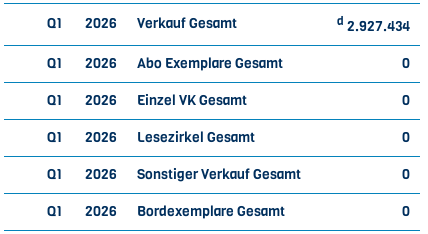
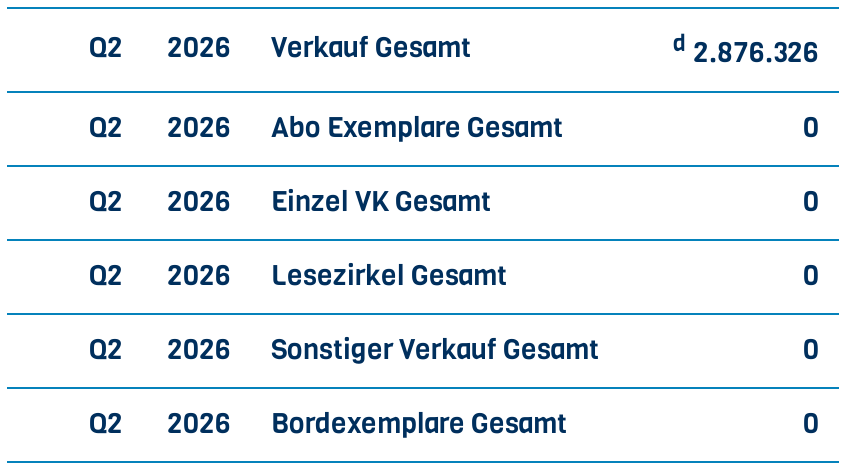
- Q1 2026 Verkauf Gesamt
+ Q2 2026 Verkauf Gesamt

- d 2.927.434
+ d 2.876.326

- Q1 2026 Abo Exemplare Gesamt
+ Q2 2026 Abo Exemplare Gesamt

- Q1 2026 Einzel VK Gesamt
+ Q2 2026 Einzel VK Gesamt

- Q1 2026 Lesezirkel Gesamt
+ Q2 2026 Lesezirkel Gesamt

- Q1 2026 Sonstiger Verkauf Gesamt
+ Q2 2026 Sonstiger Verkauf Gesamt

- Q1 2026 Bordexemplare Gesamt
+ Q2 2026 Bordexemplare Gesamt
